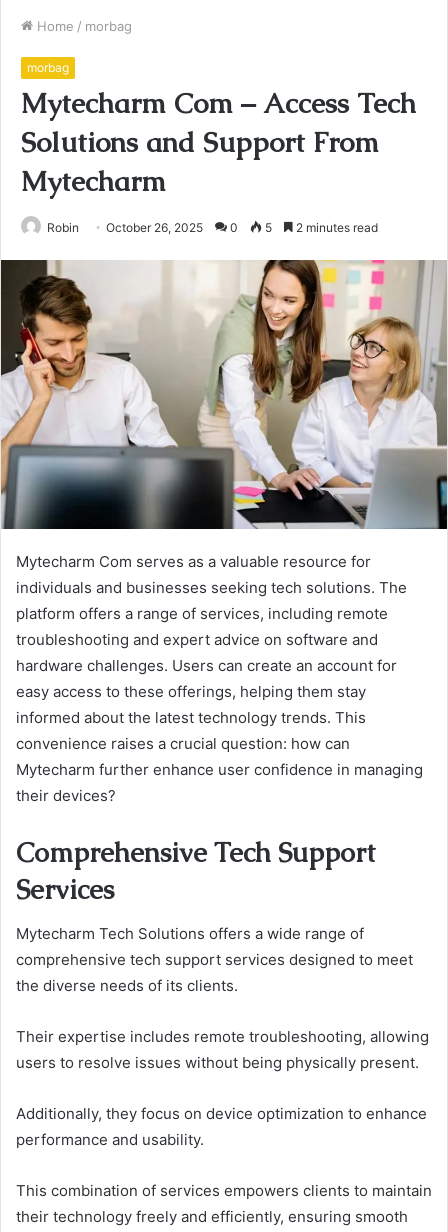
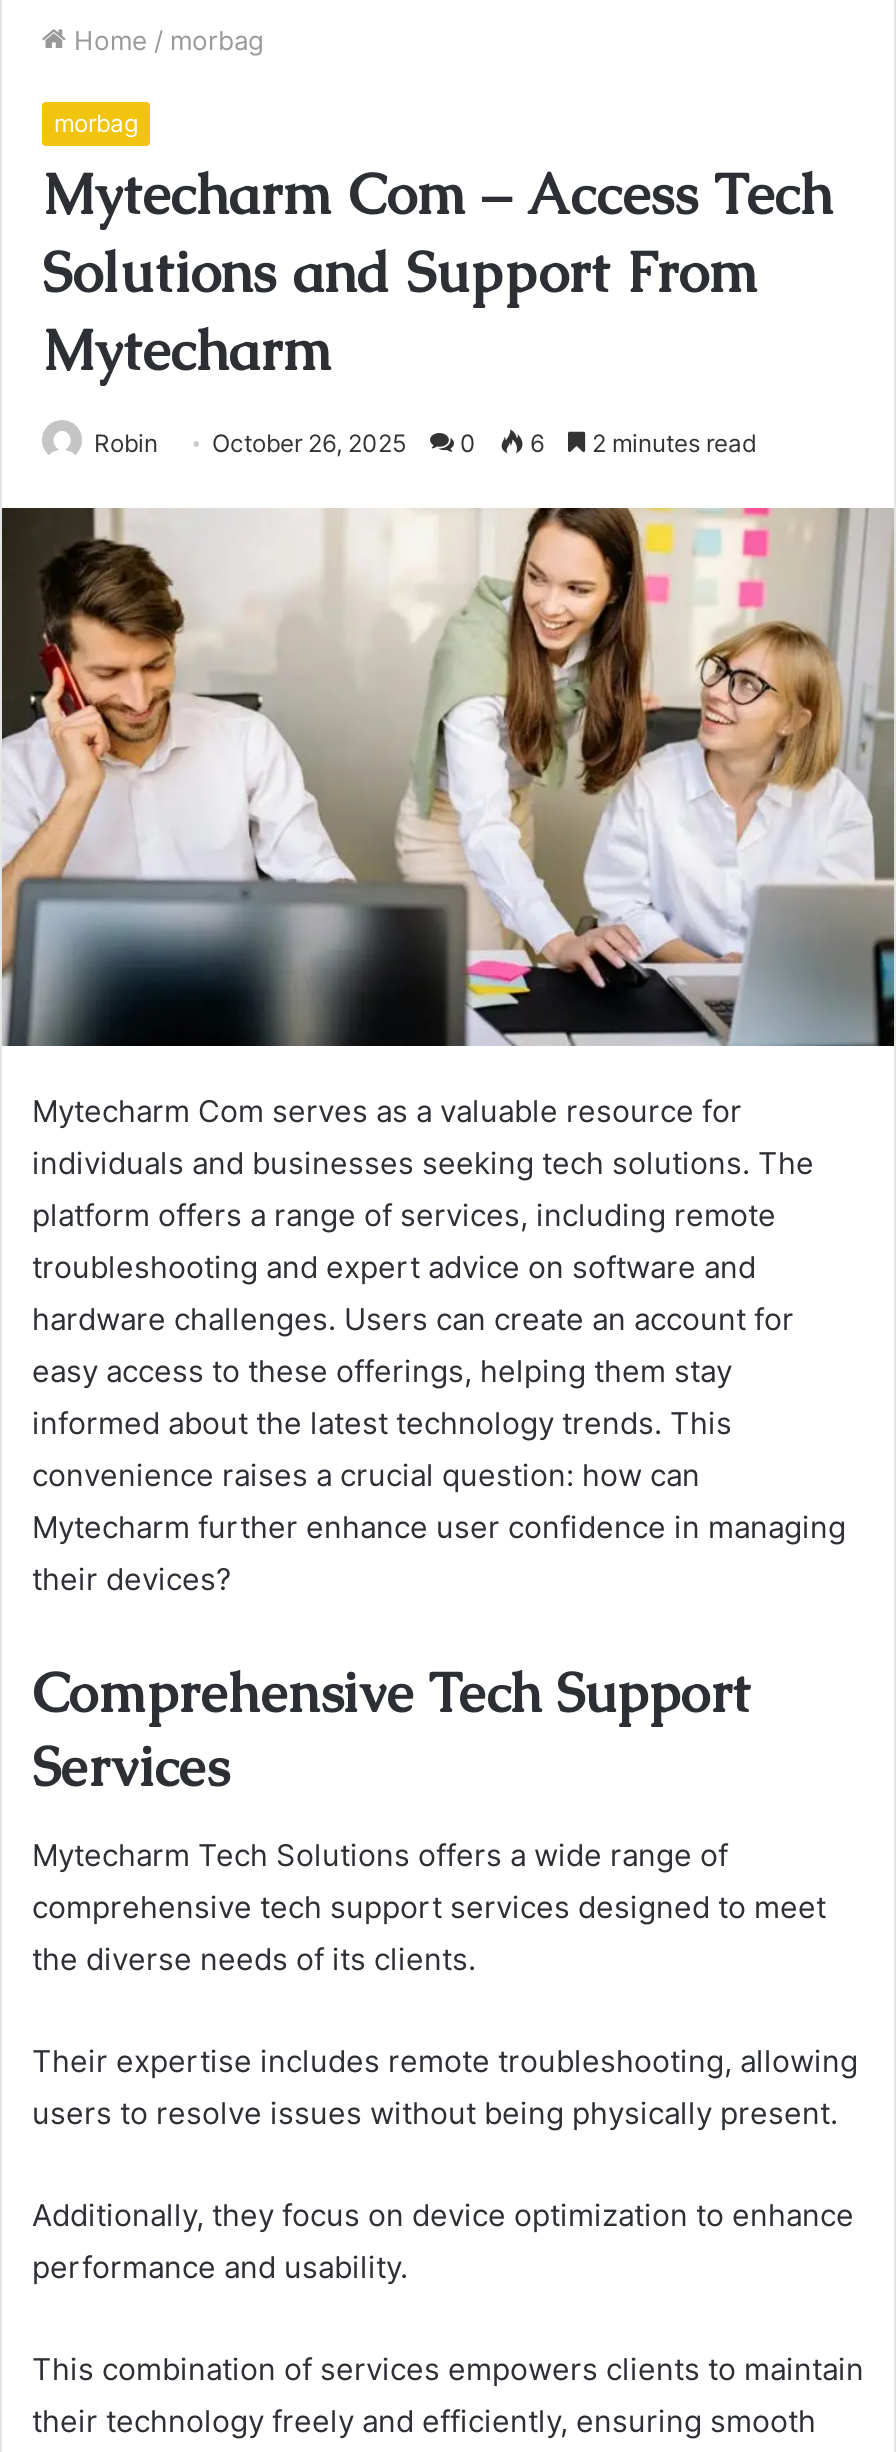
- Robin October 26, 2025 0 5 2 minutes read
+ Robin October 26, 2025 0 6 2 minutes read
